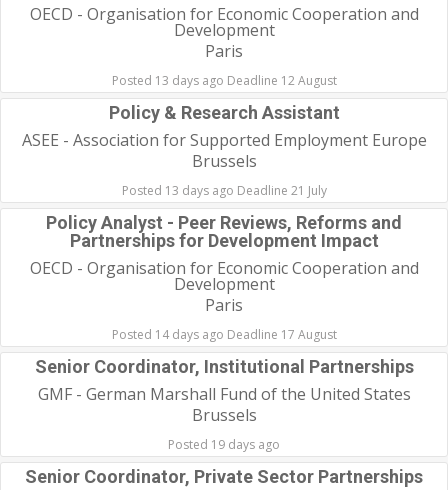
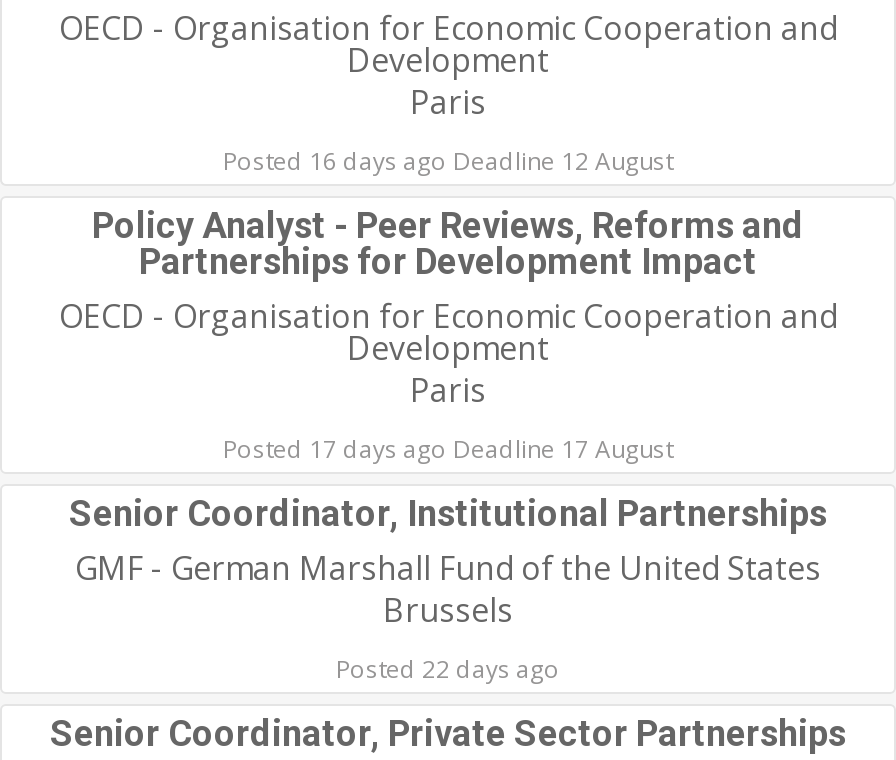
- Posted 13 days ago Deadline 12 August
- Policy & Research Assistant
- ASEE - Association for Supported Employment Europe
- Brussels
- Posted 13 days ago Deadline 21 July
+ Posted 16 days ago Deadline 12 August

- Posted 14 days ago Deadline 17 August
+ Posted 17 days ago Deadline 17 August

- Posted 19 days ago
+ Posted 22 days ago
